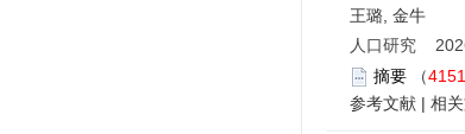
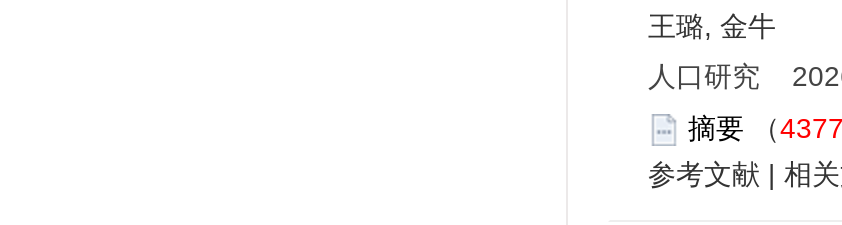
- 摘要（4151
+ 摘要（4377
